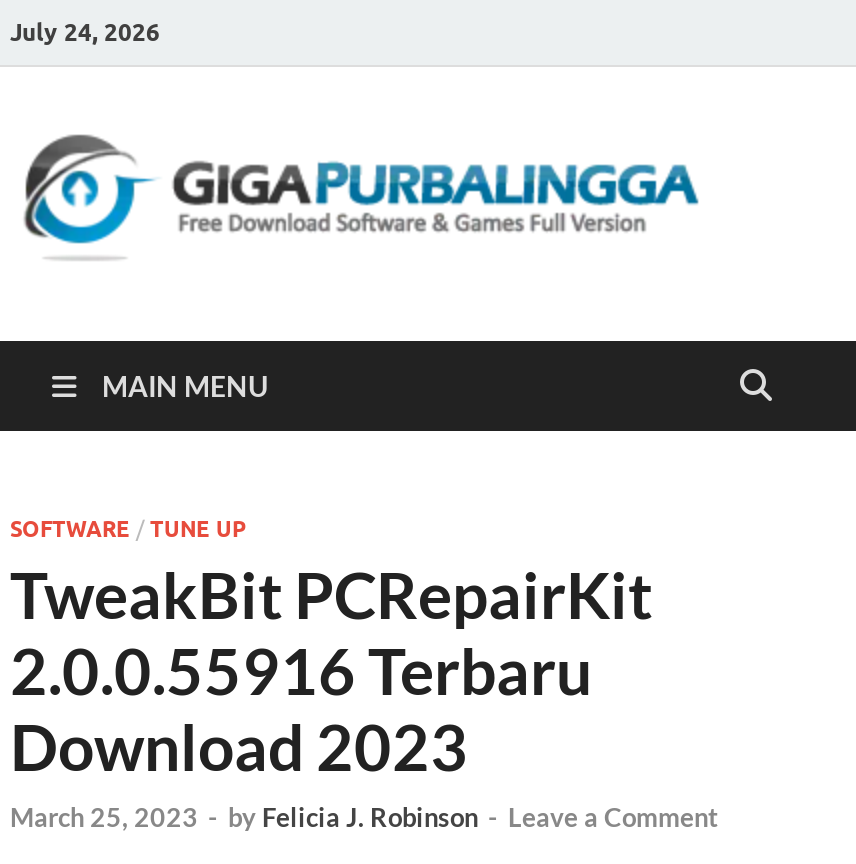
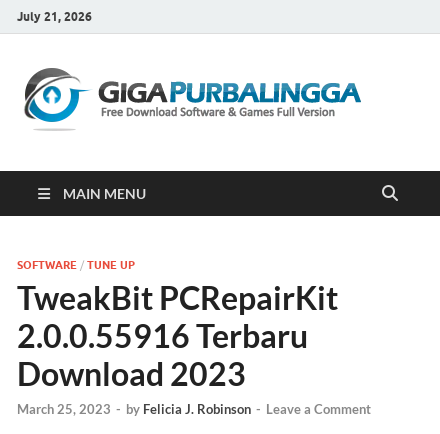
- July 24, 2026
+ July 21, 2026
